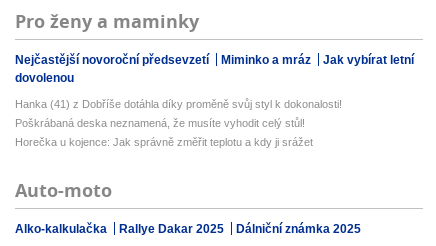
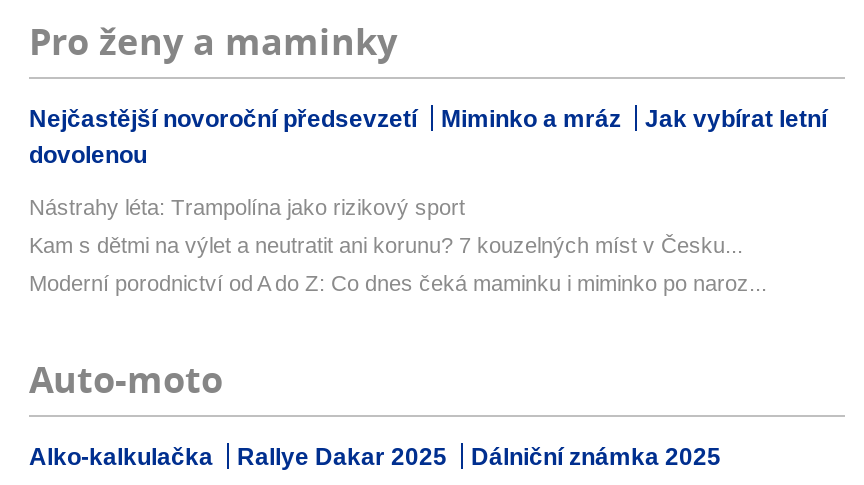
- Hanka (41) z Dobříše dotáhla díky proměně svůj styl k dokonalosti!
+ Nástrahy léta: Trampolína jako rizikový sport

- Poškrábaná deska neznamená, že musíte vyhodit celý stůl!
+ Kam s dětmi na výlet a neutratit ani korunu? 7 kouzelných míst v Česku...

- Horečka u kojence: Jak správně změřit teplotu a kdy ji srážet
+ Moderní porodnictví od A do Z: Co dnes čeká maminku i miminko po naroz...
